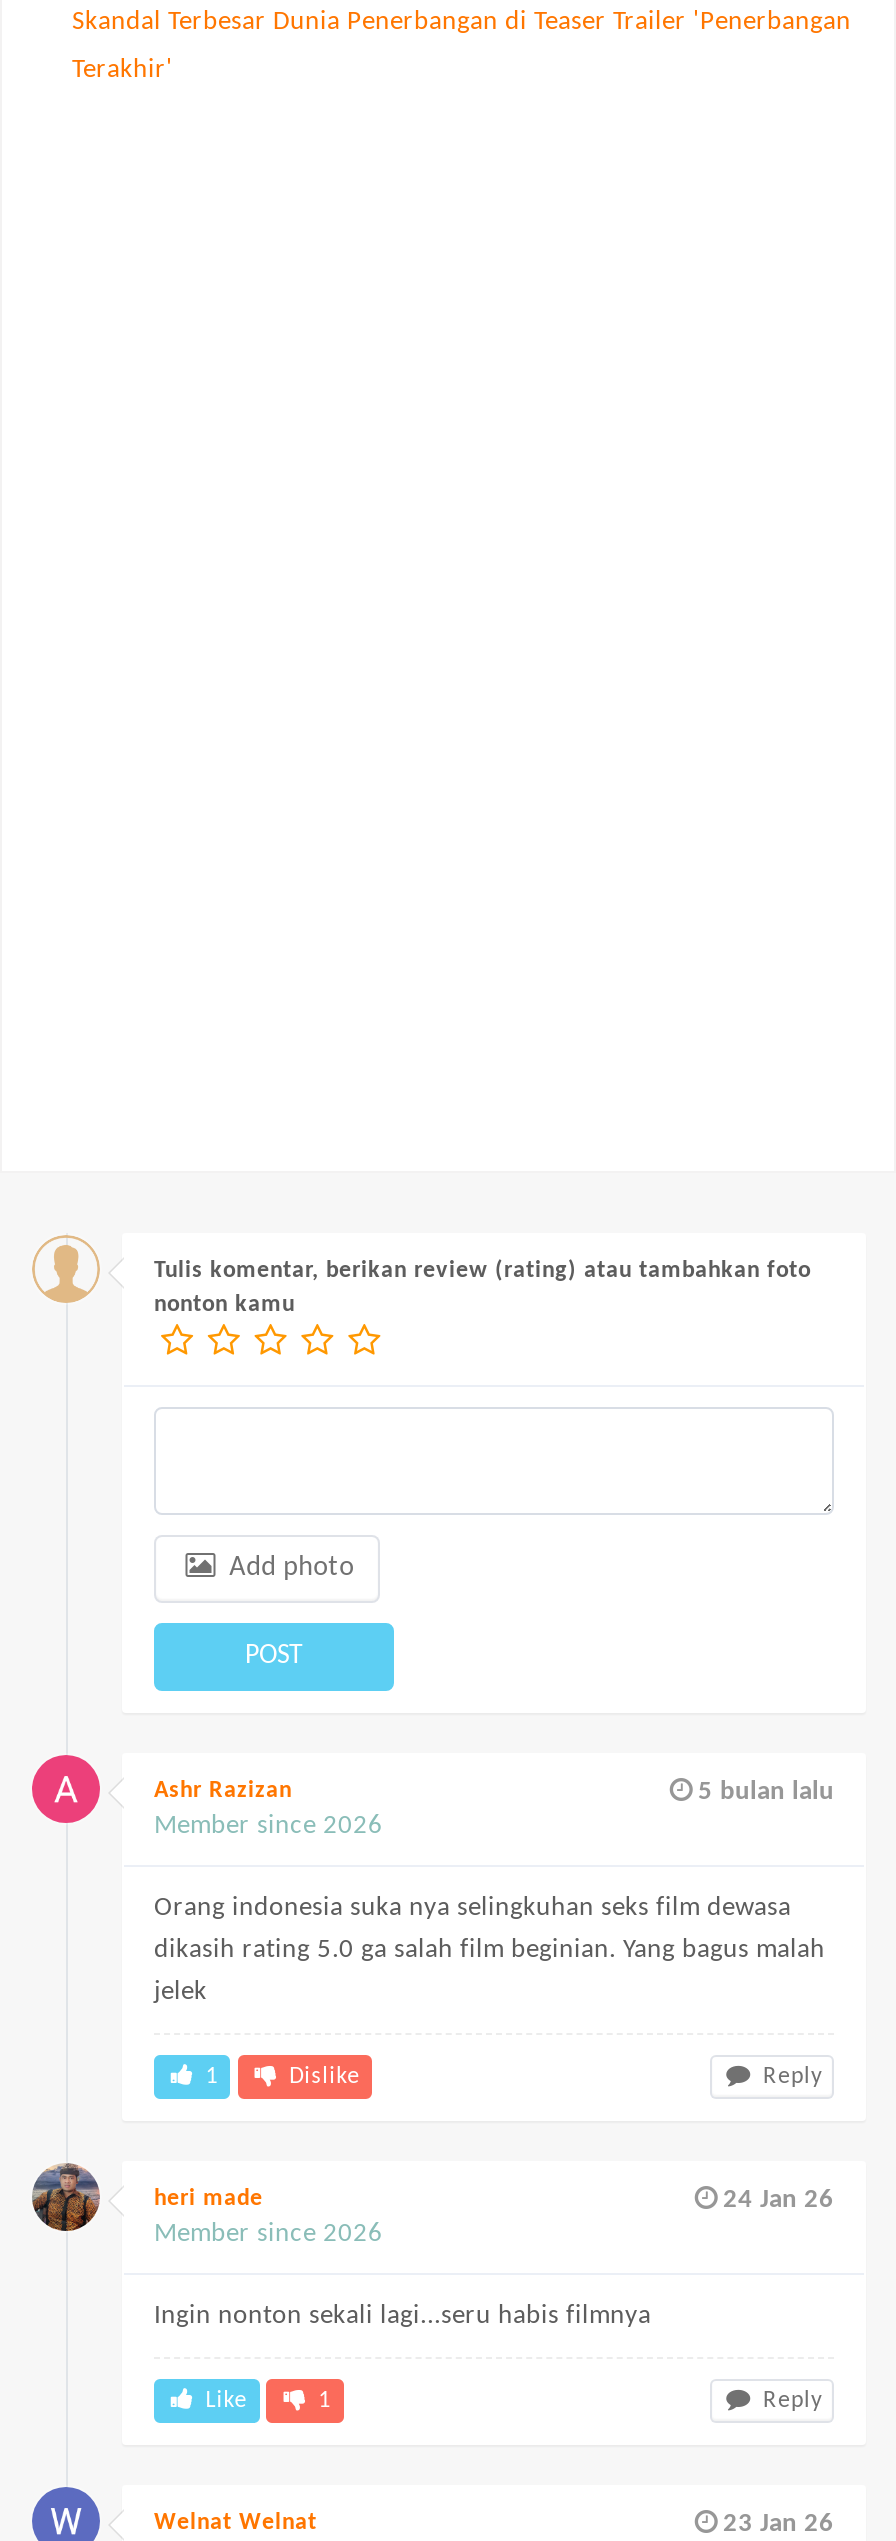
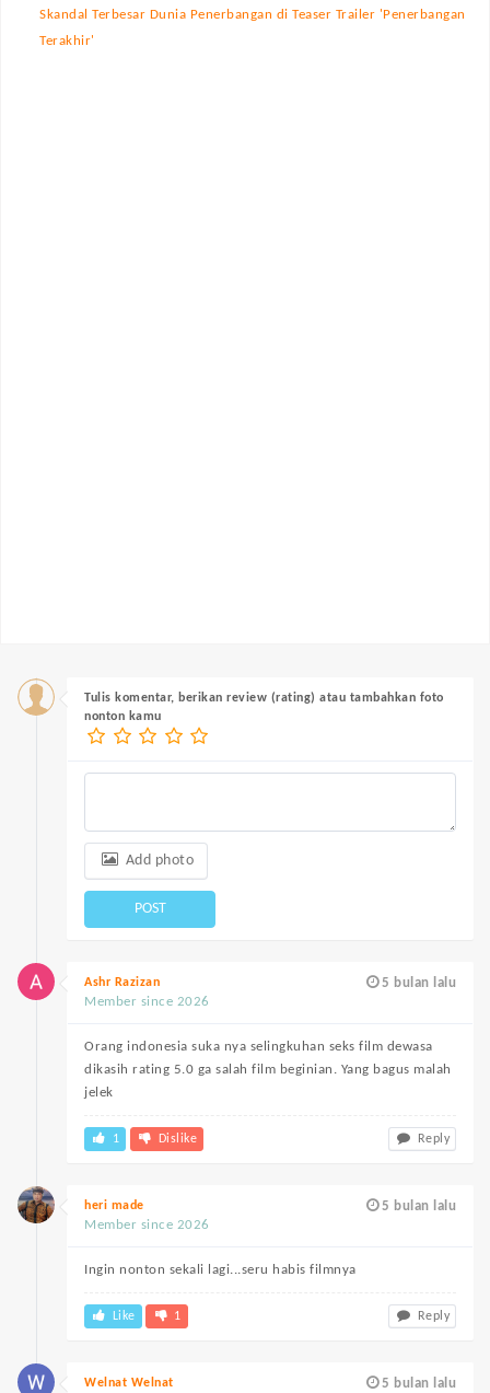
- 24 Jan 26
+ 5 bulan lalu

- 23 Jan 26
+ 5 bulan lalu
